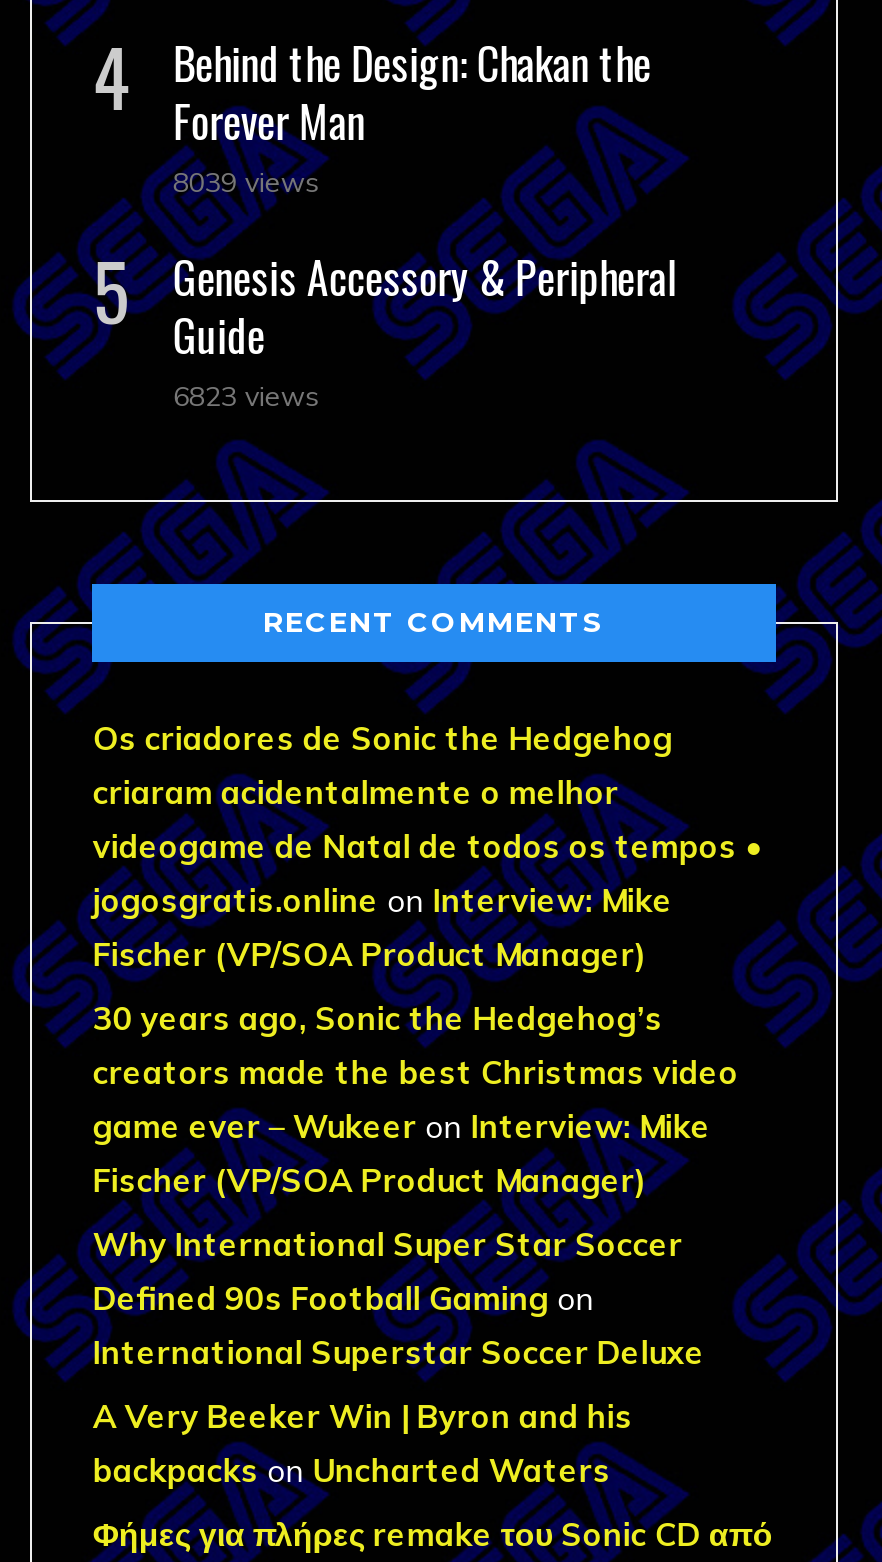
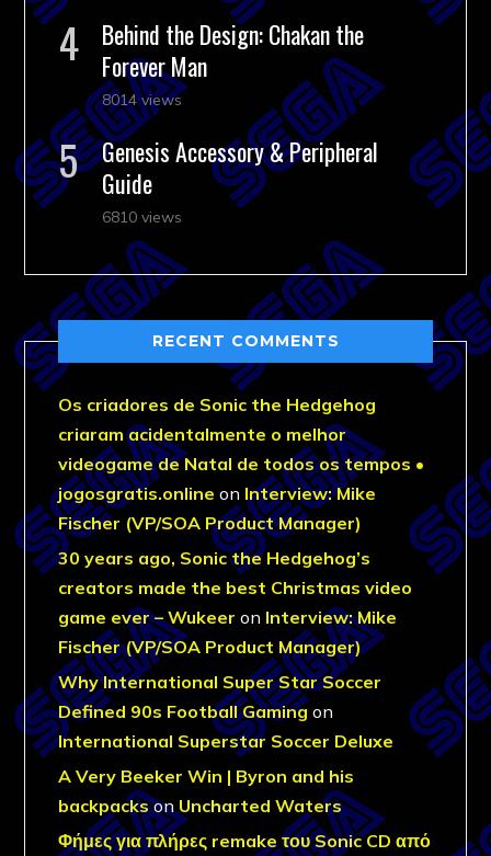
- 8039 views
+ 8014 views

- 6823 views
+ 6810 views
